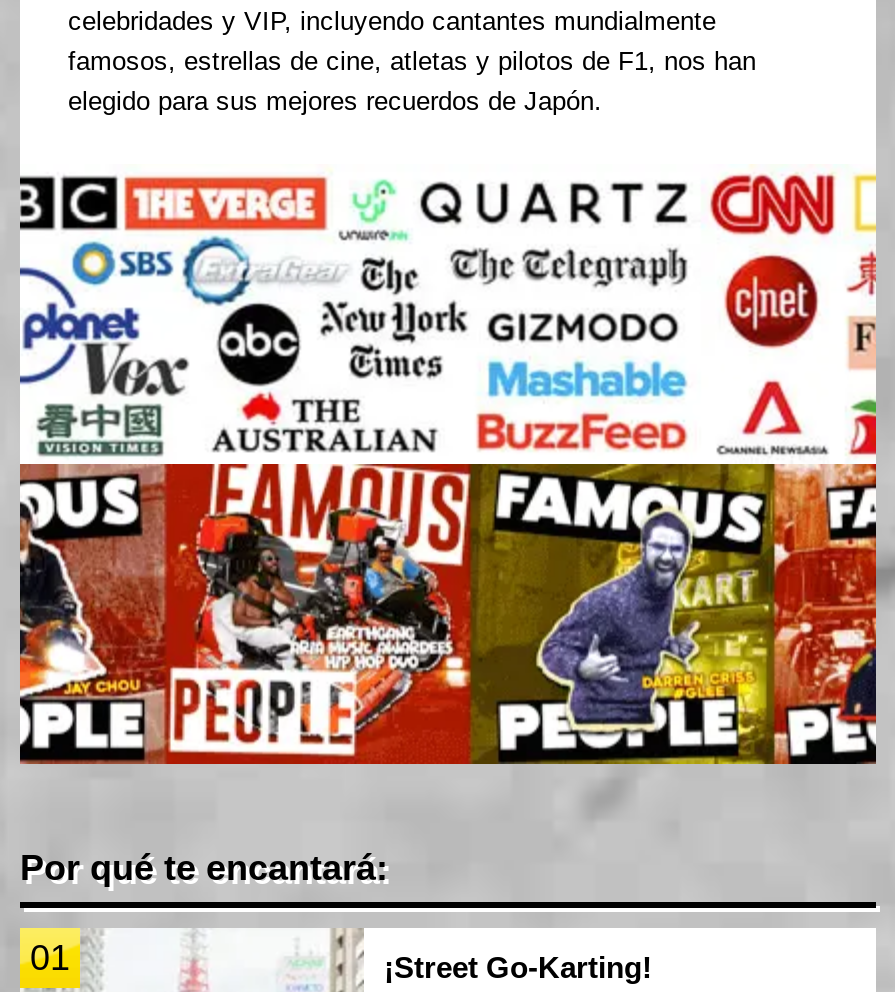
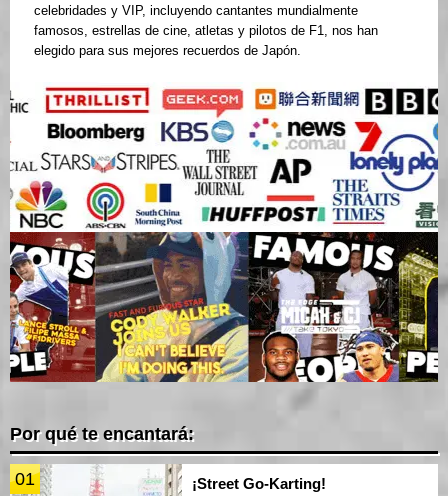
- [image]
+ [image]
